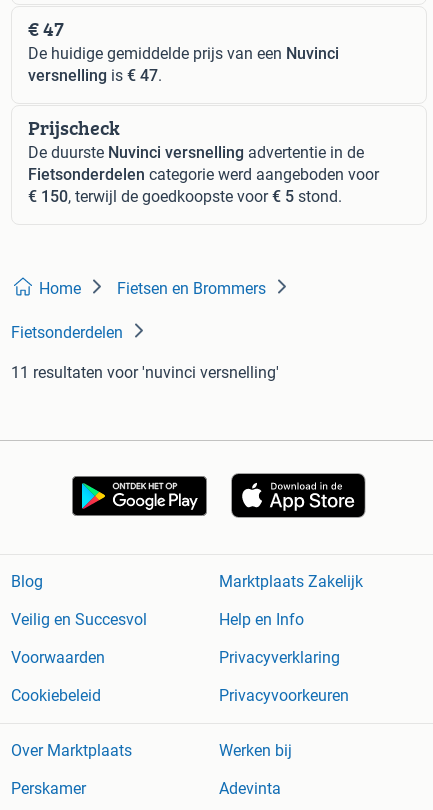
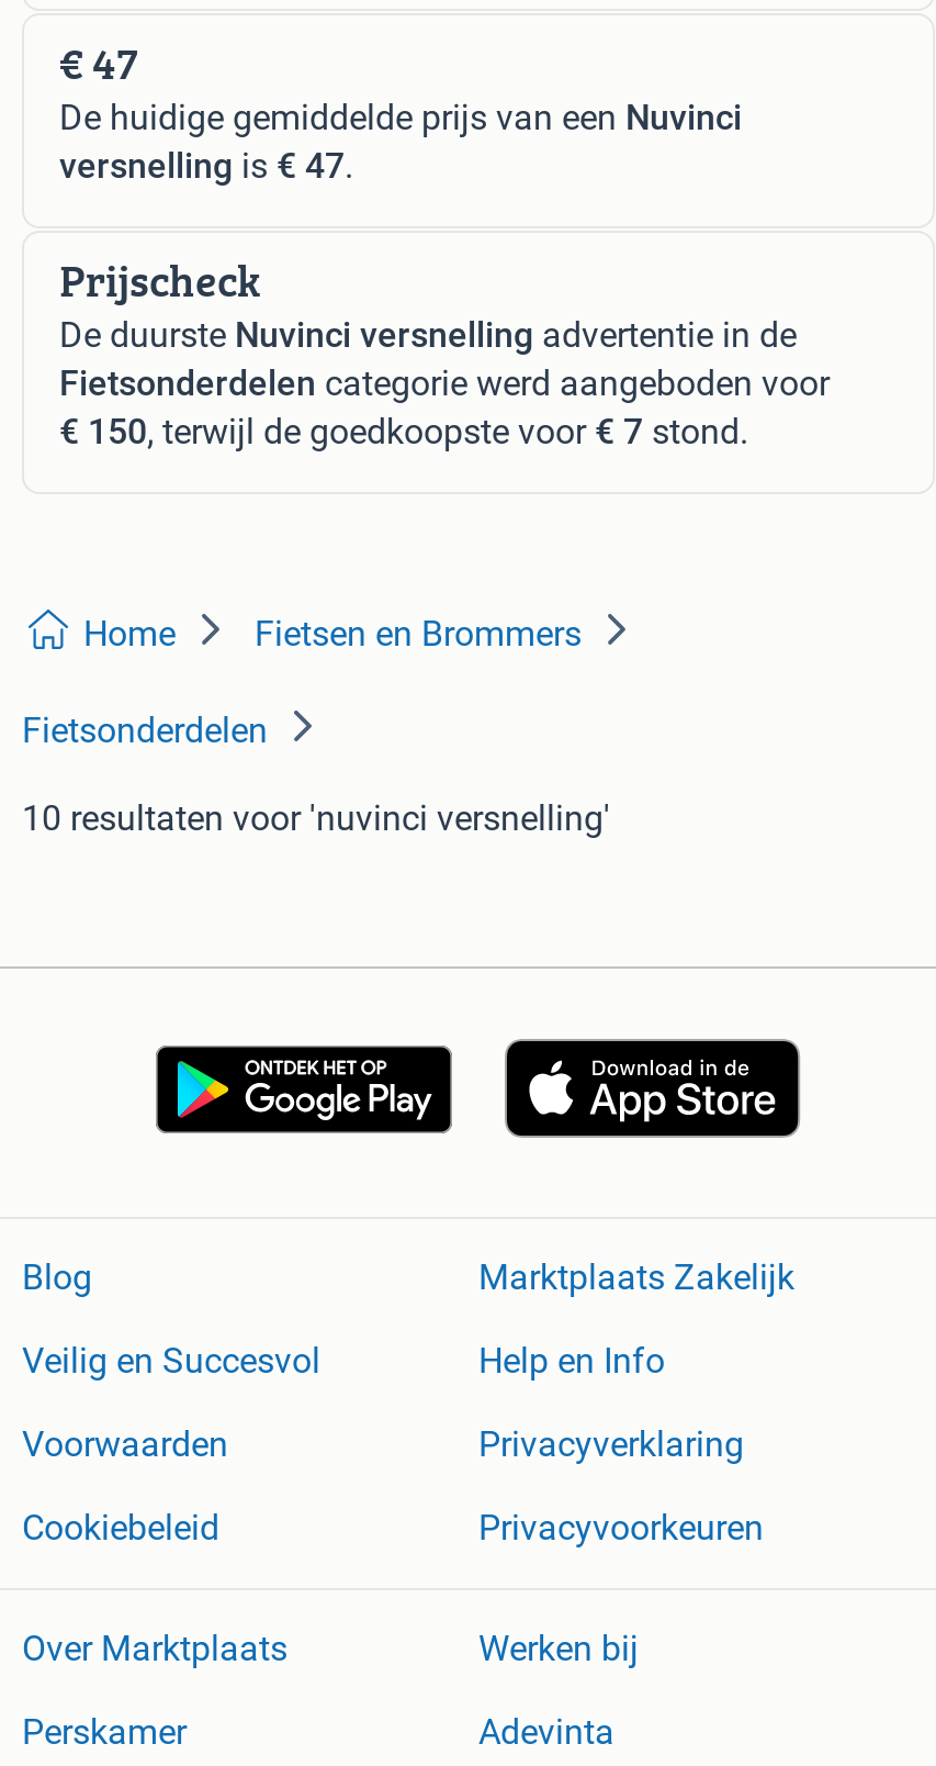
- € 150, terwijl de goedkoopste voor € 5 stond.
+ € 150, terwijl de goedkoopste voor € 7 stond.

- 11 resultaten voor 'nuvinci versnelling'
+ 10 resultaten voor 'nuvinci versnelling'
